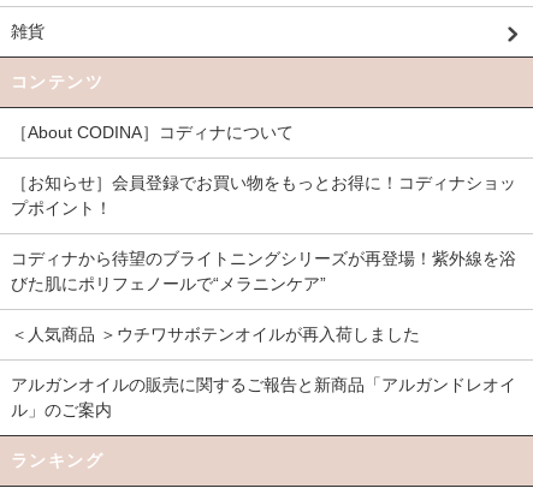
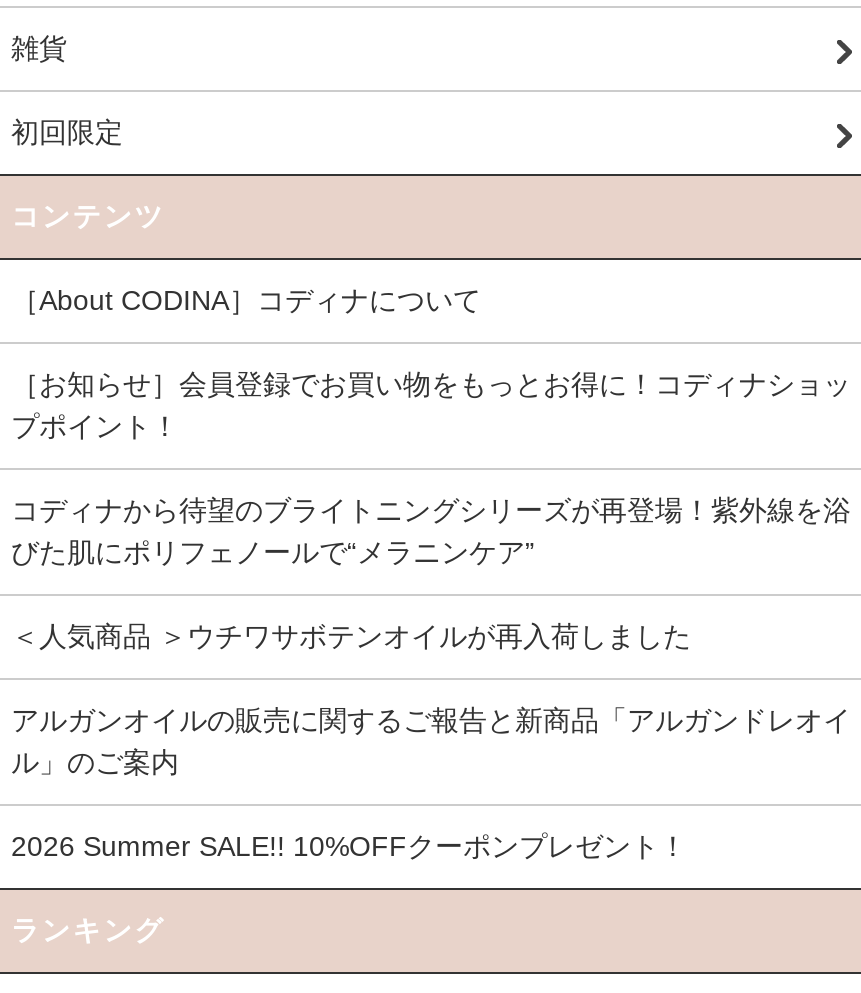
+ 初回限定

+ 2026 Summer SALE!! 10%OFFクーポンプレゼント！
